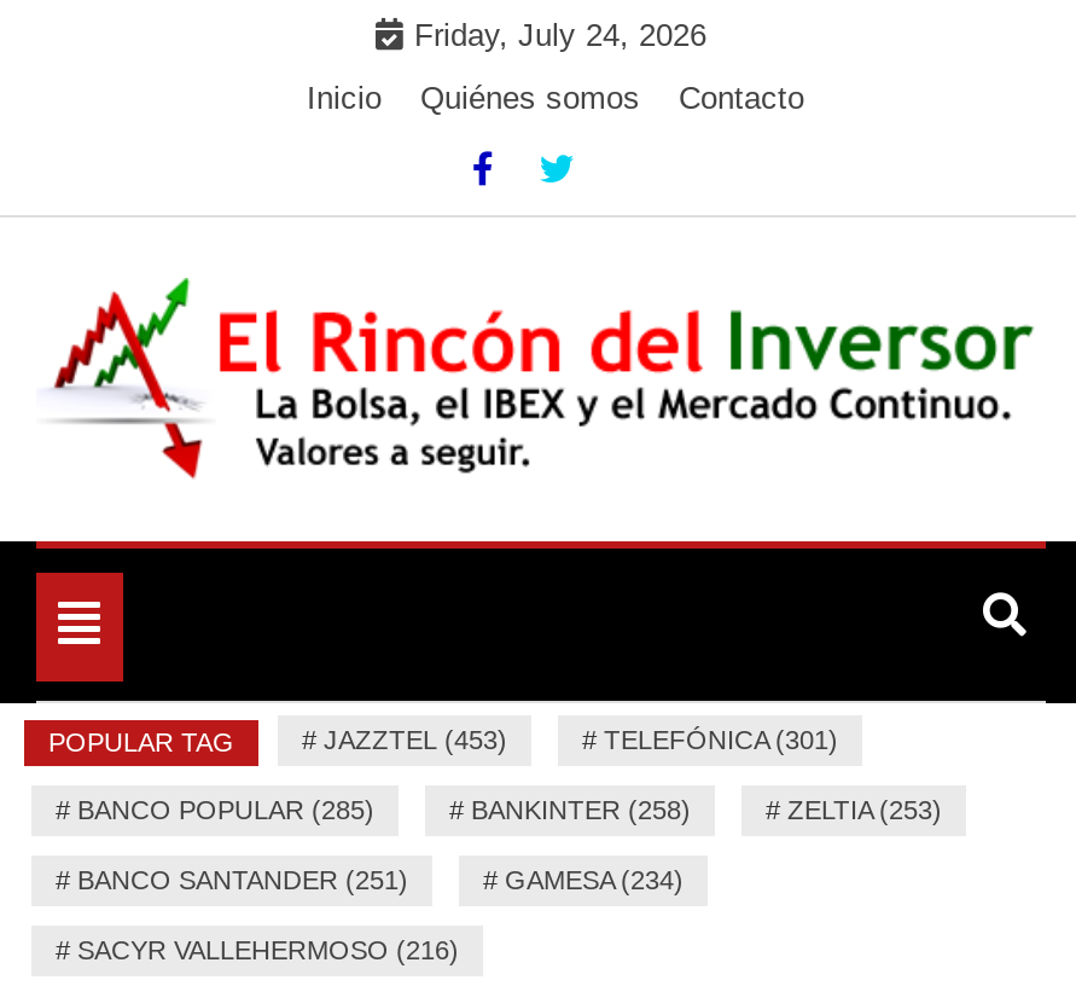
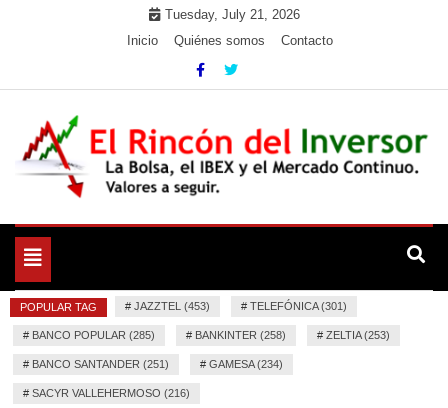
- Friday, July 24, 2026
+ Tuesday, July 21, 2026
